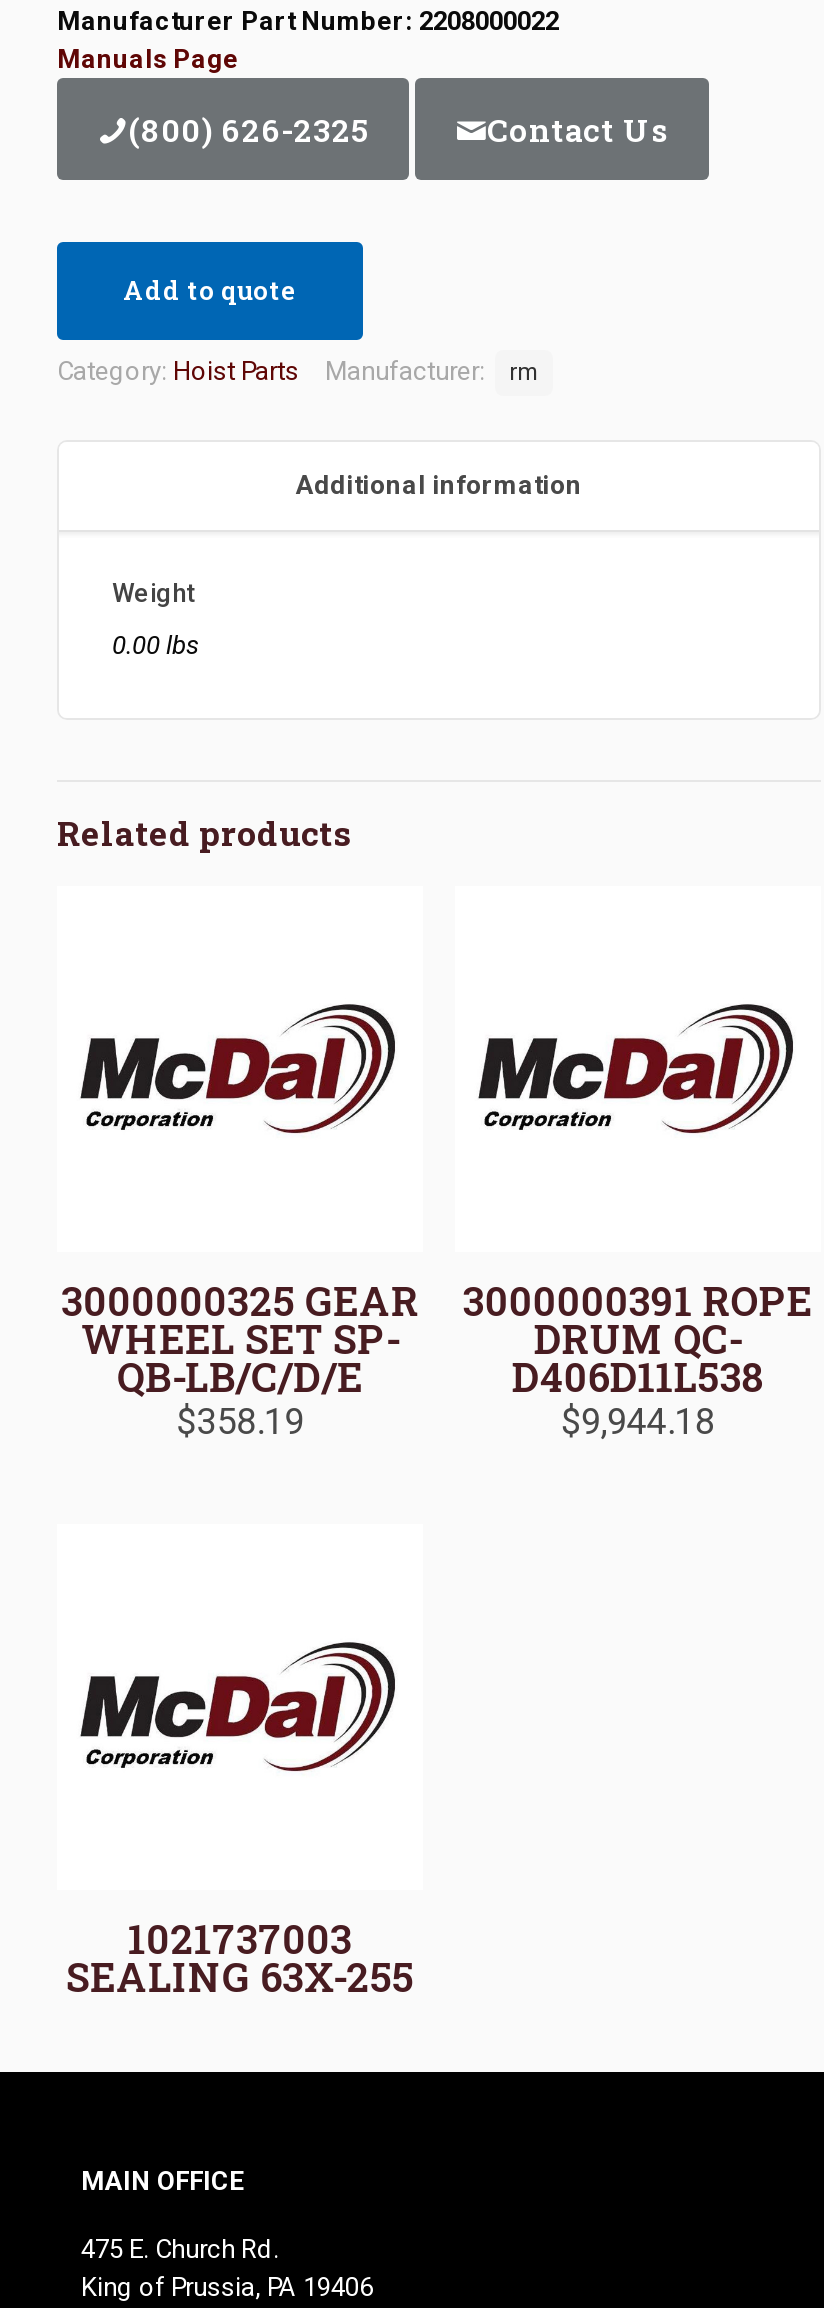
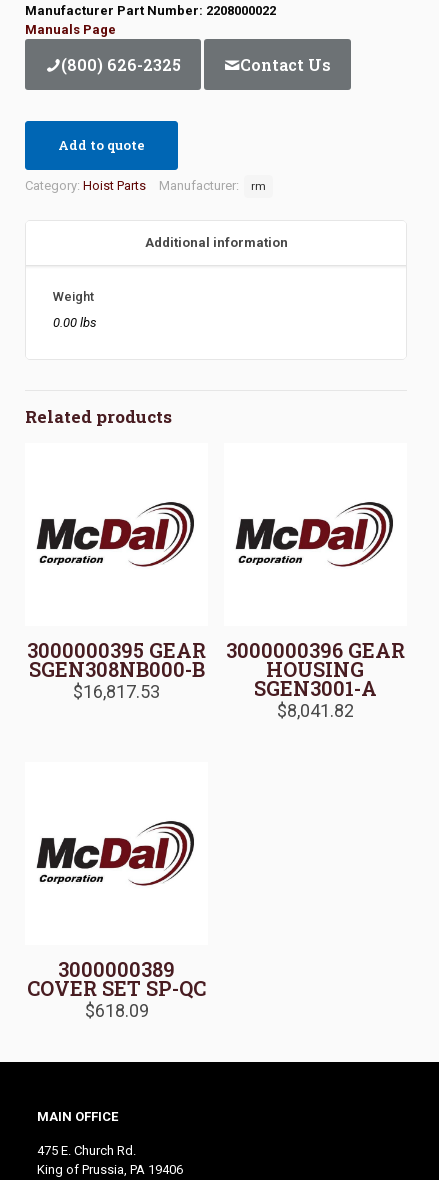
- 3000000325 GEAR
- WHEEL SET SP-
- QB-LB/C/D/E
- $358.19
+ 3000000395 GEAR
+ SGEN308NB000-B
+ $16,817.53

- 3000000391 ROPE
- DRUM QC-
- D406D11L538
- $9,944.18
+ 3000000396 GEAR
+ HOUSING
+ SGEN3001-A
+ $8,041.82

- 1021737003
- SEALING 63X-255
+ 3000000389
+ COVER SET SP-QC
+ $618.09
